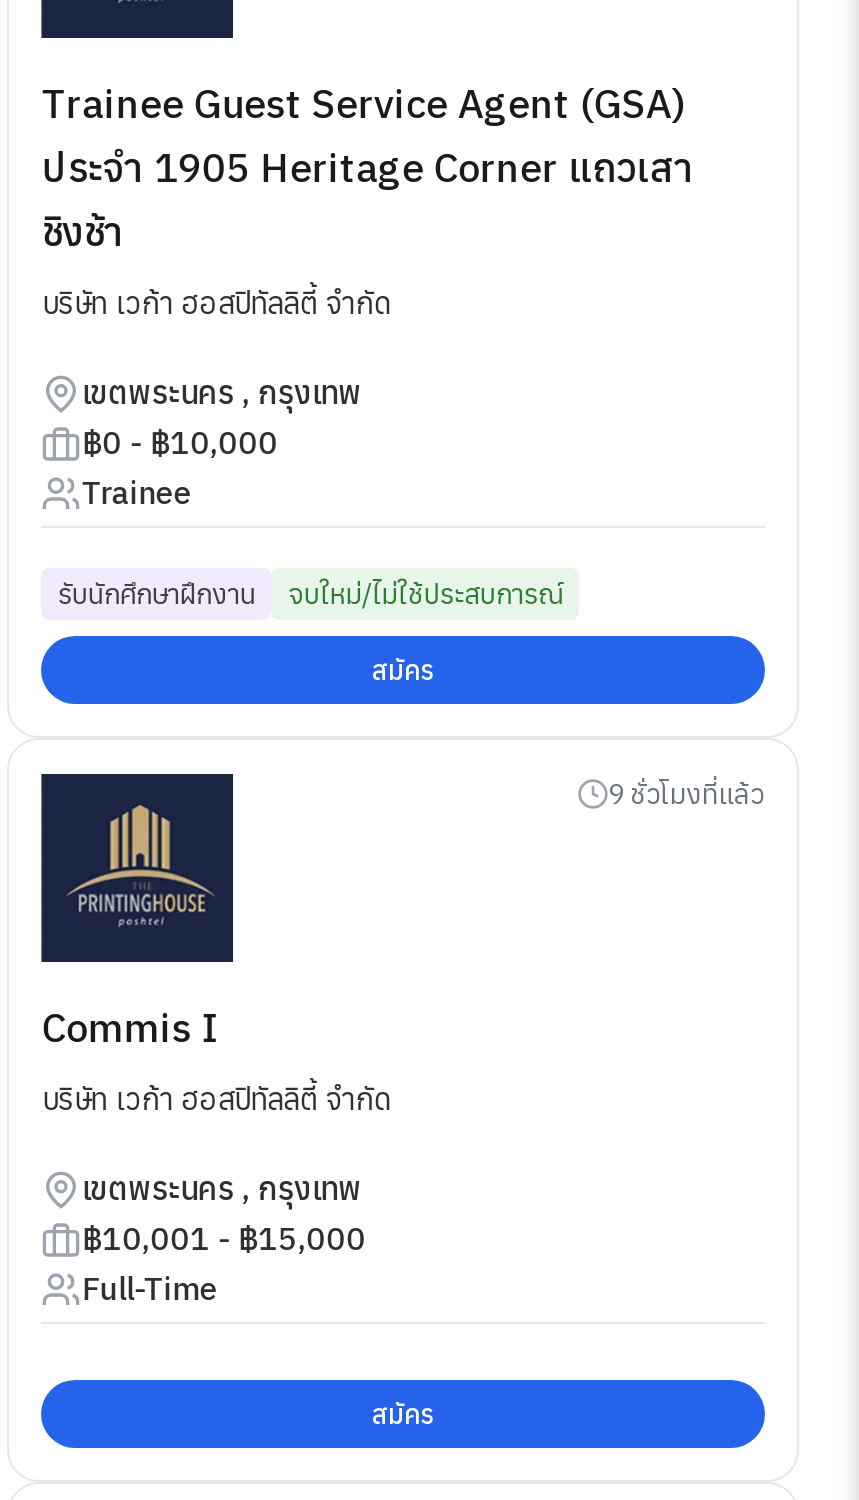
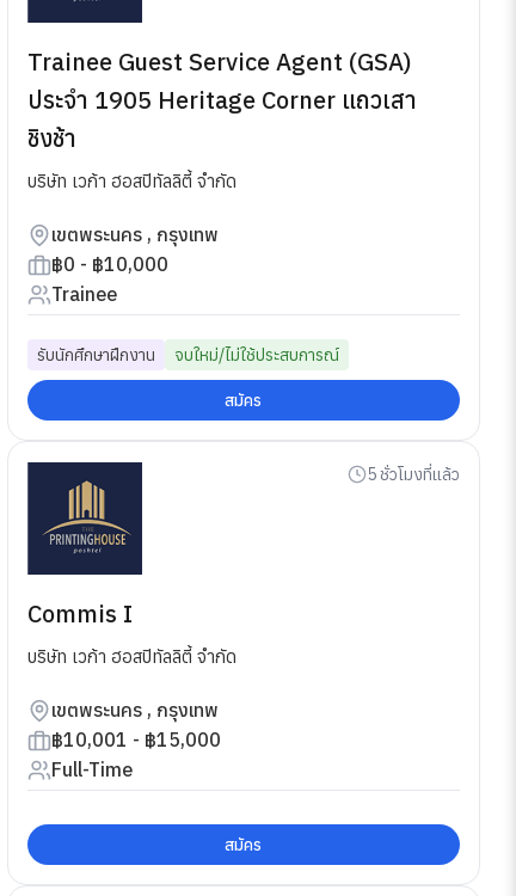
- 9 ชั่วโมงที่แล้ว
+ 5 ชั่วโมงที่แล้ว
